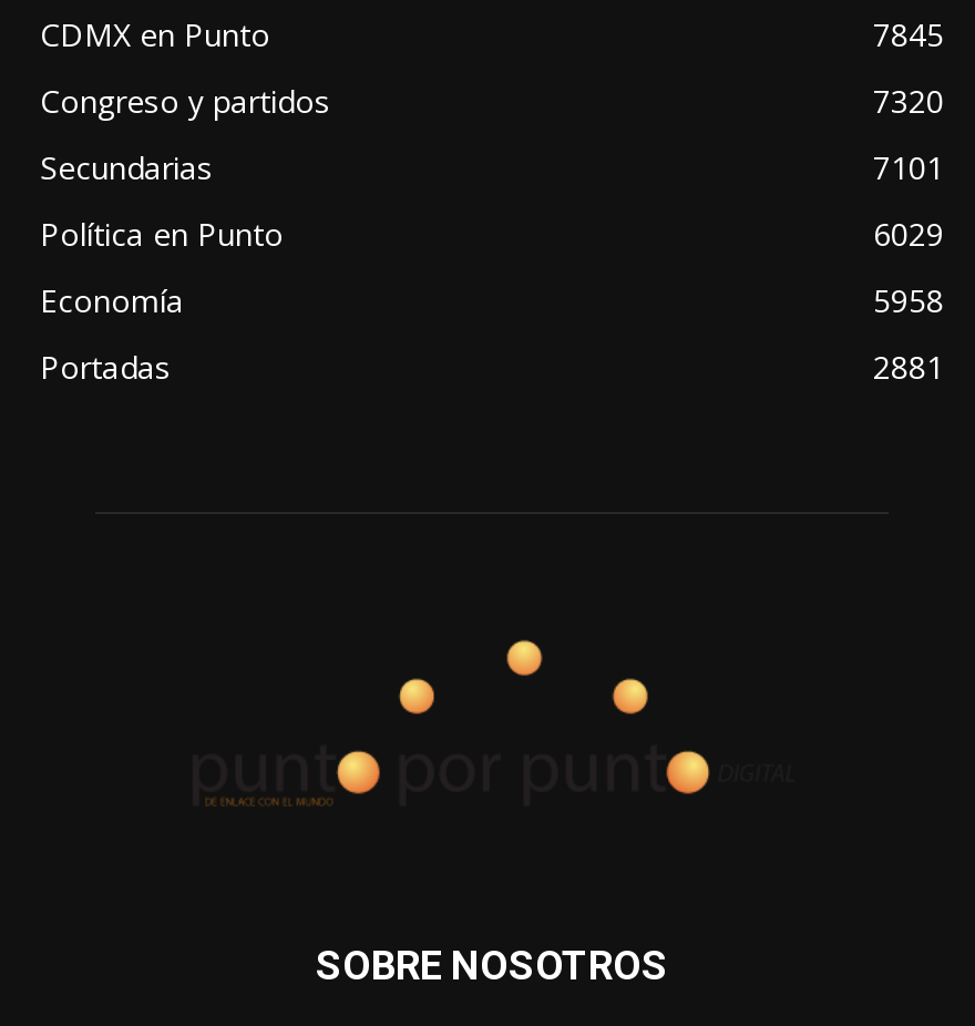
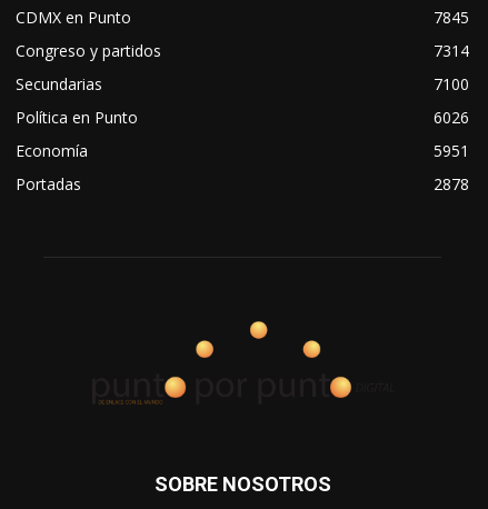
- 7320
+ 7314

- 7101
+ 7100

- 6029
+ 6026

- 5958
+ 5951

- 2881
+ 2878
